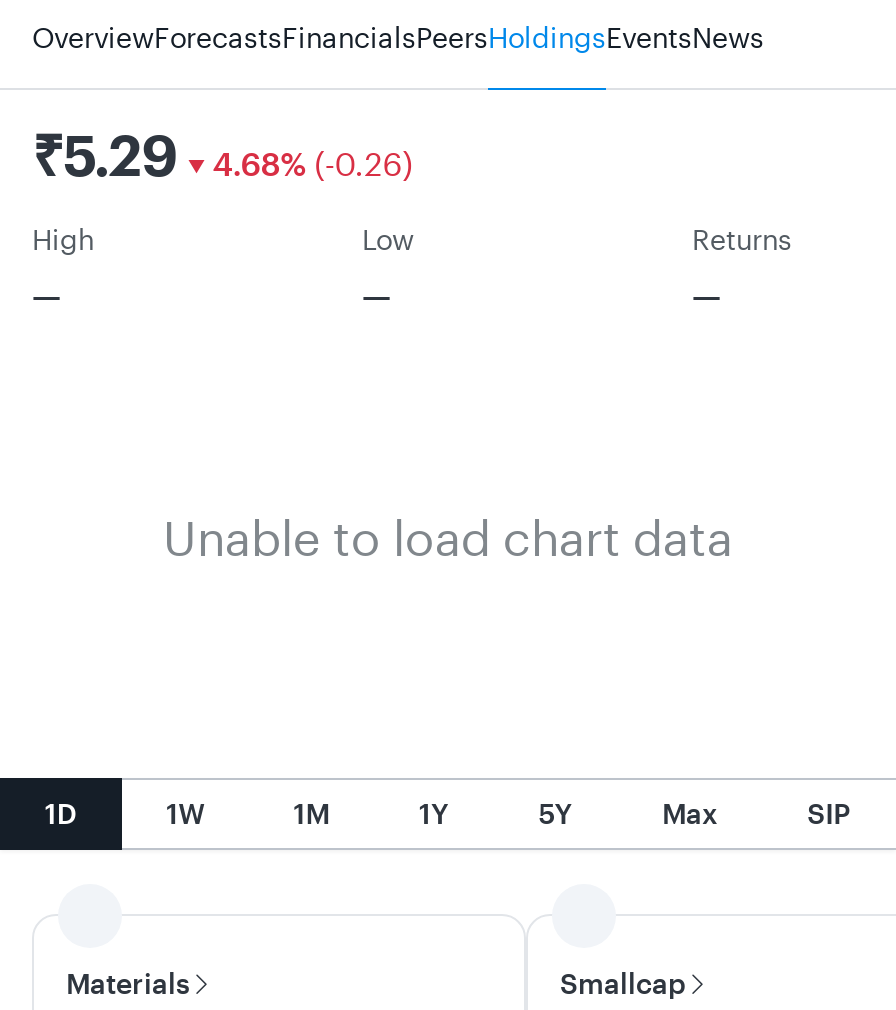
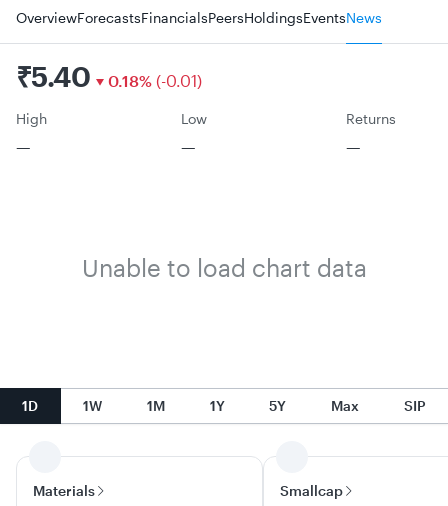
- ₹5.29
+ ₹5.40

- 4.68% (-0.26)
+ 0.18% (-0.01)
